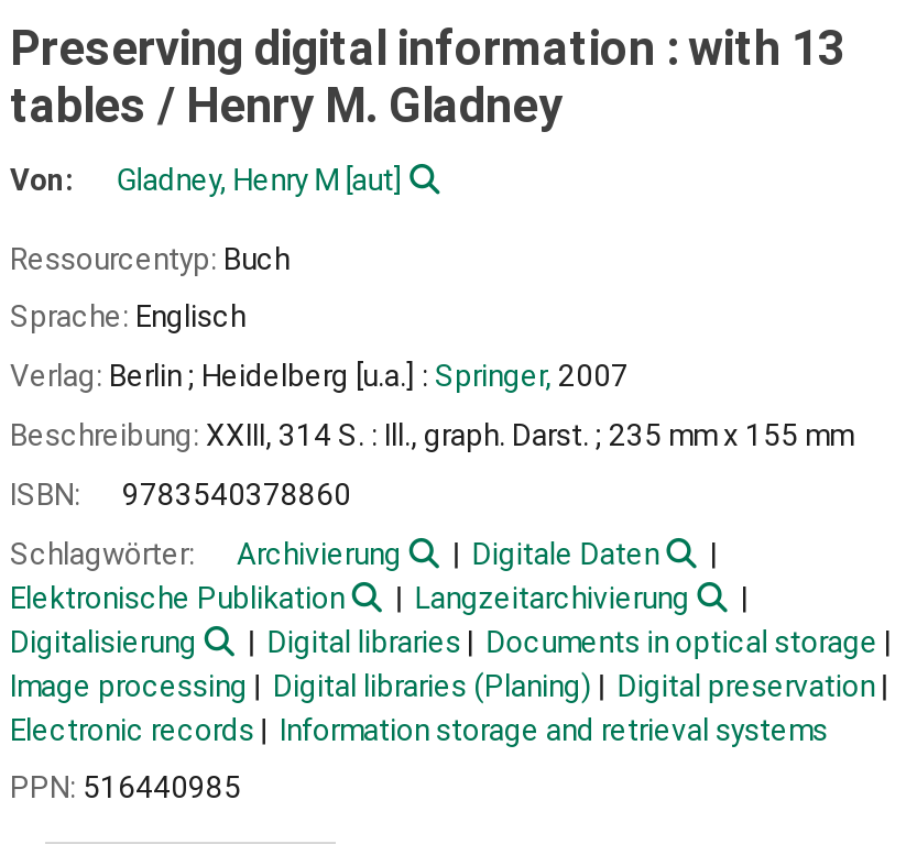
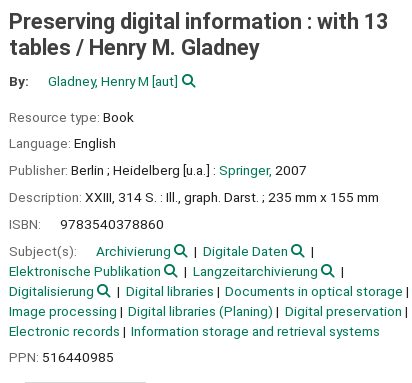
- Von:
+ By:

- Ressourcentyp: Buch
+ Resource type: Book

- Sprache: Englisch
+ Language: English

- Verlag: Berlin ; Heidelberg [u.a.] : Springer, 2007
+ Publisher: Berlin ; Heidelberg [u.a.] : Springer, 2007

- Beschreibung: XXIII, 314 S. : Ill., graph. Darst. ; 235 mm x 155 mm
+ Description: XXIII, 314 S. : Ill., graph. Darst. ; 235 mm x 155 mm

- Schlagwörter:
+ Subject(s):
